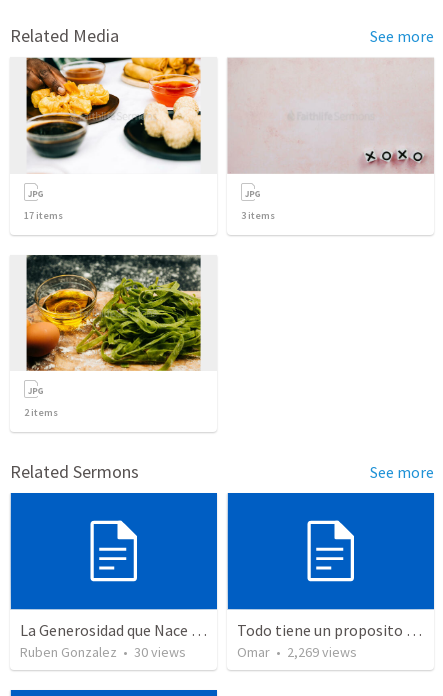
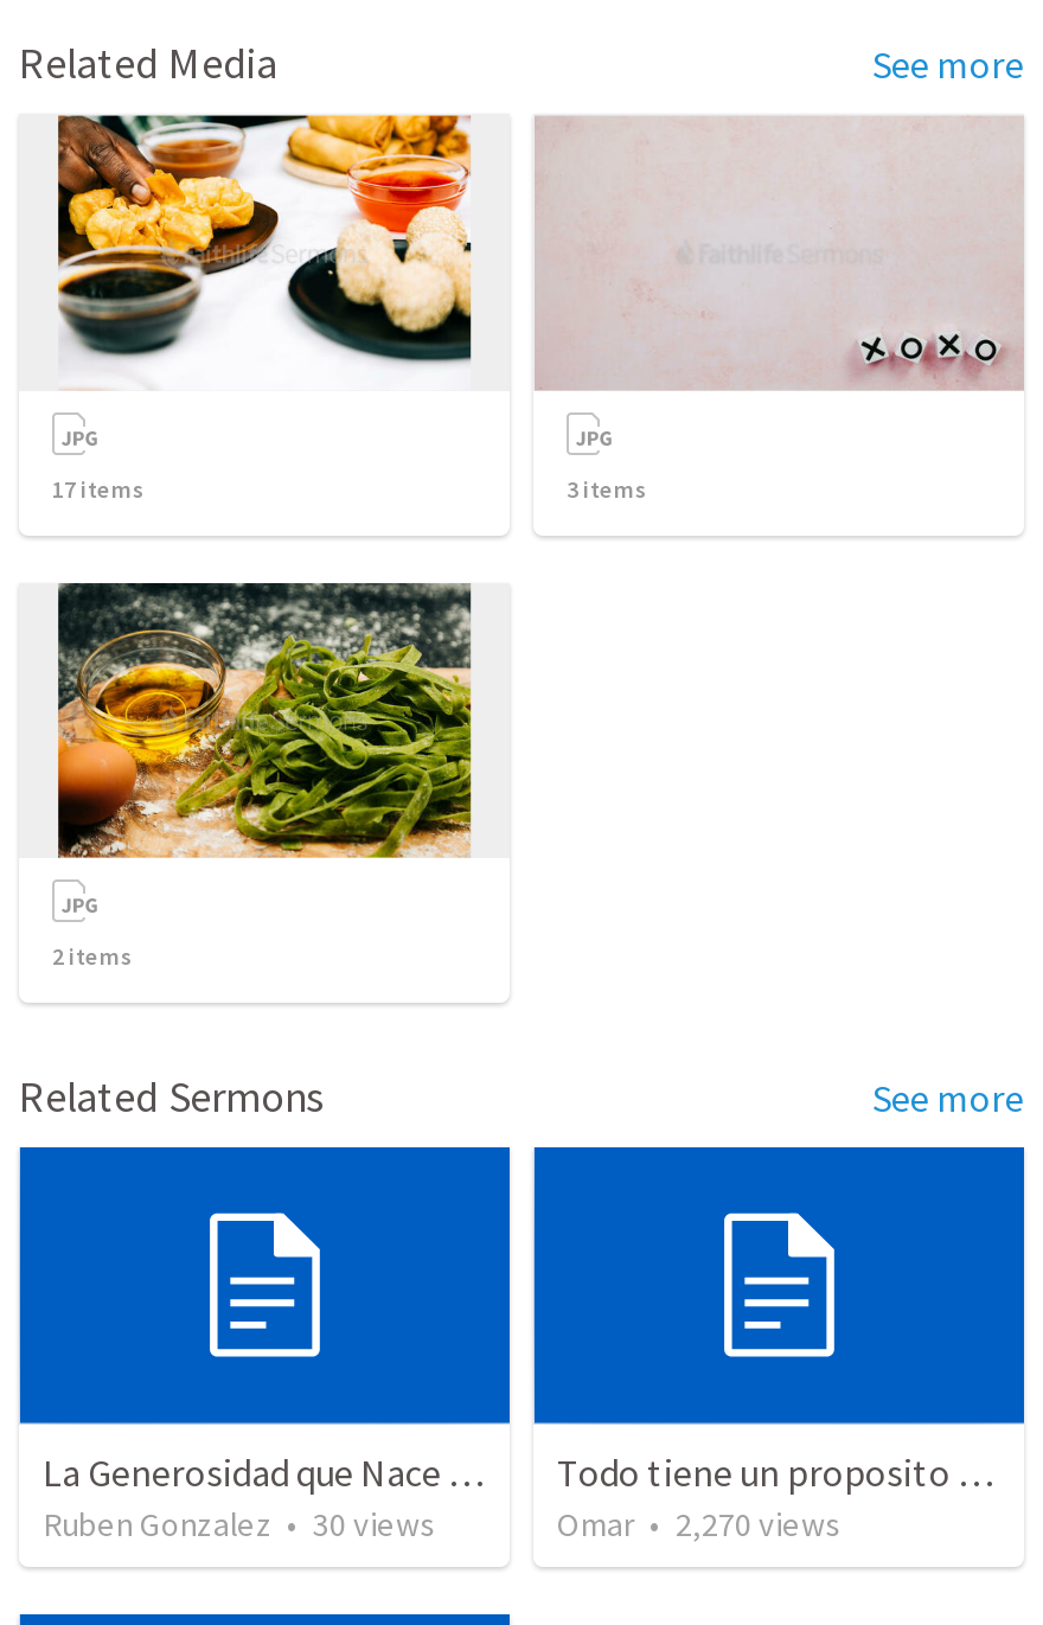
- Omar • 2,269 views
+ Omar • 2,270 views
